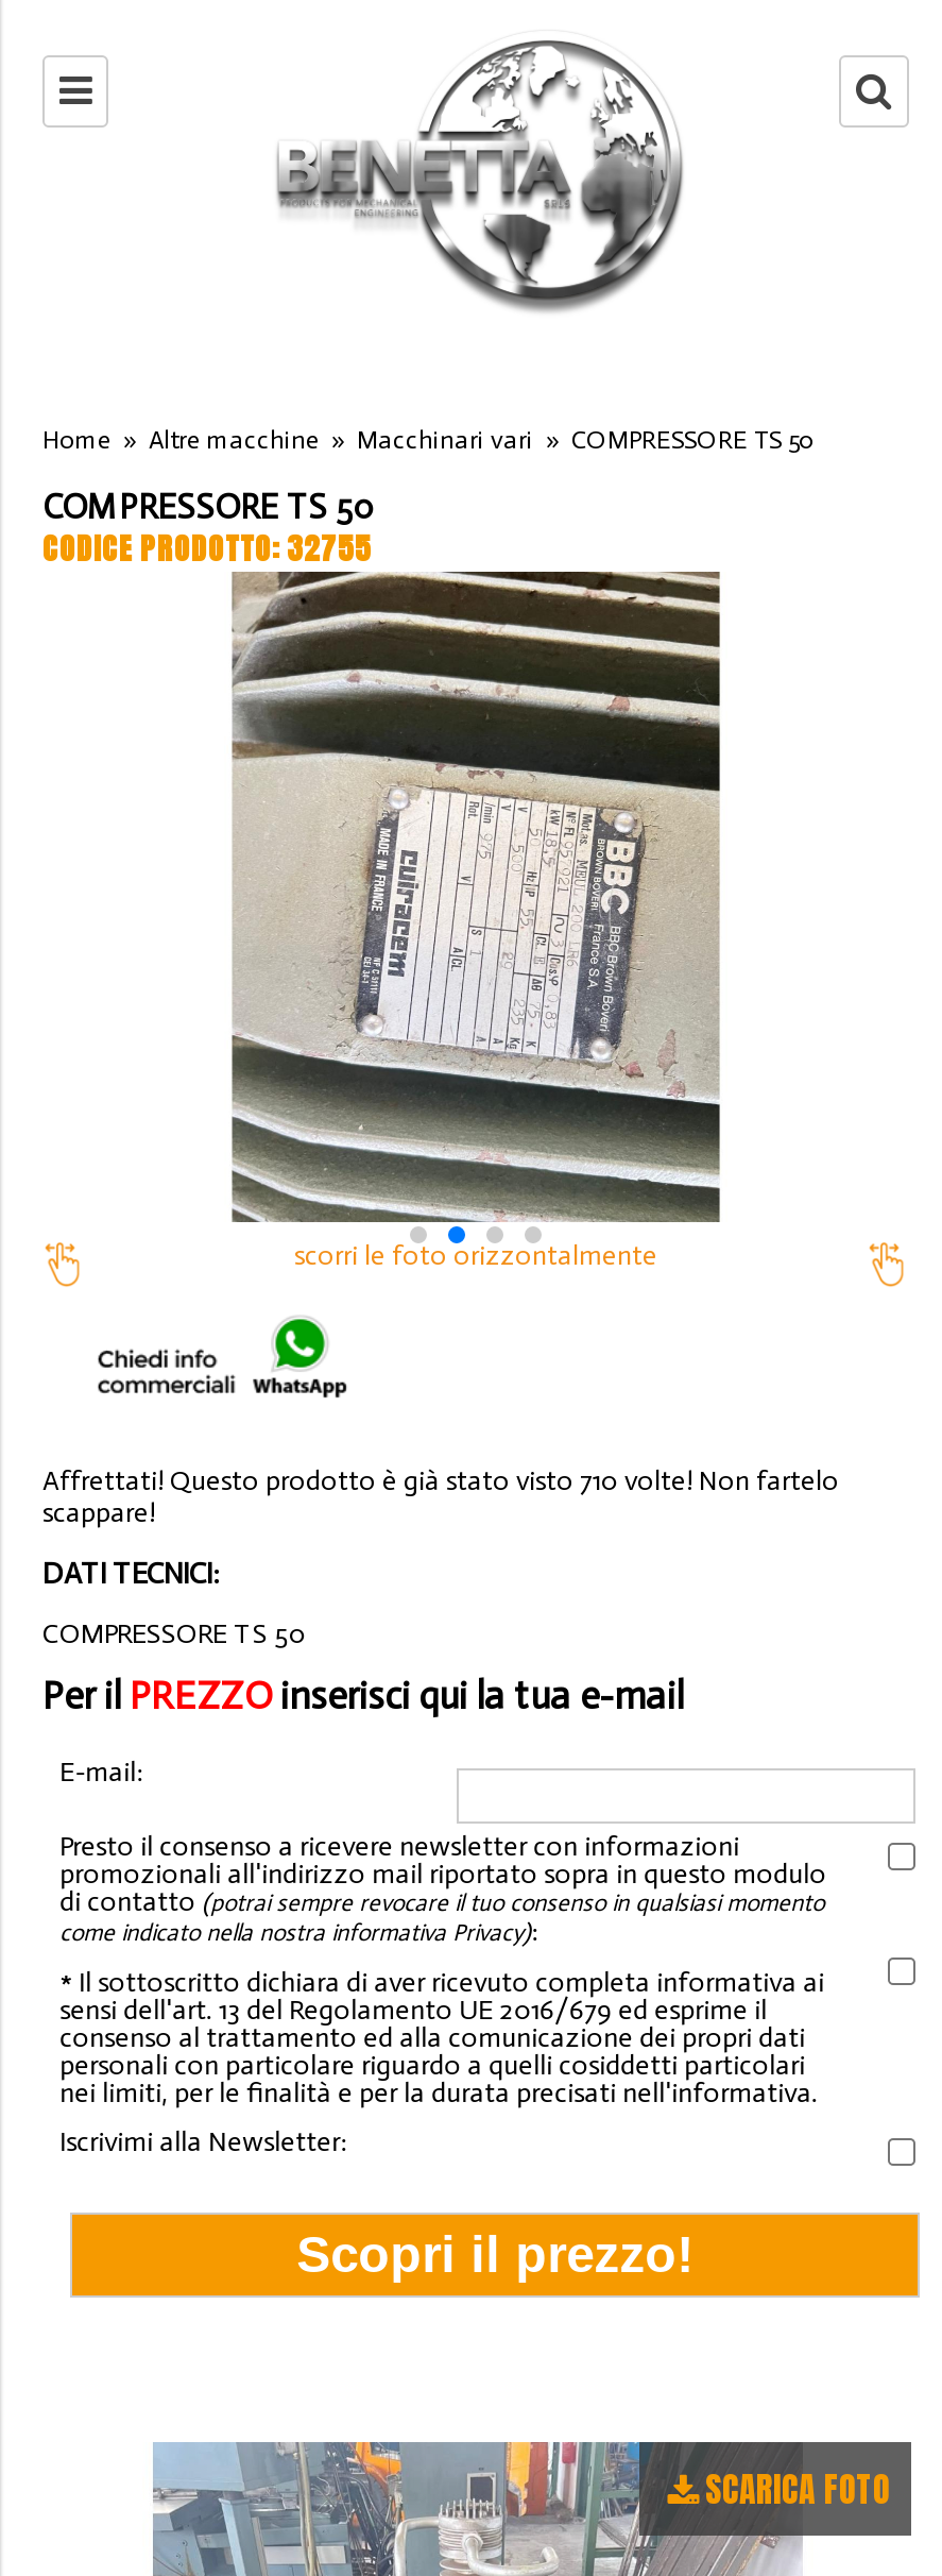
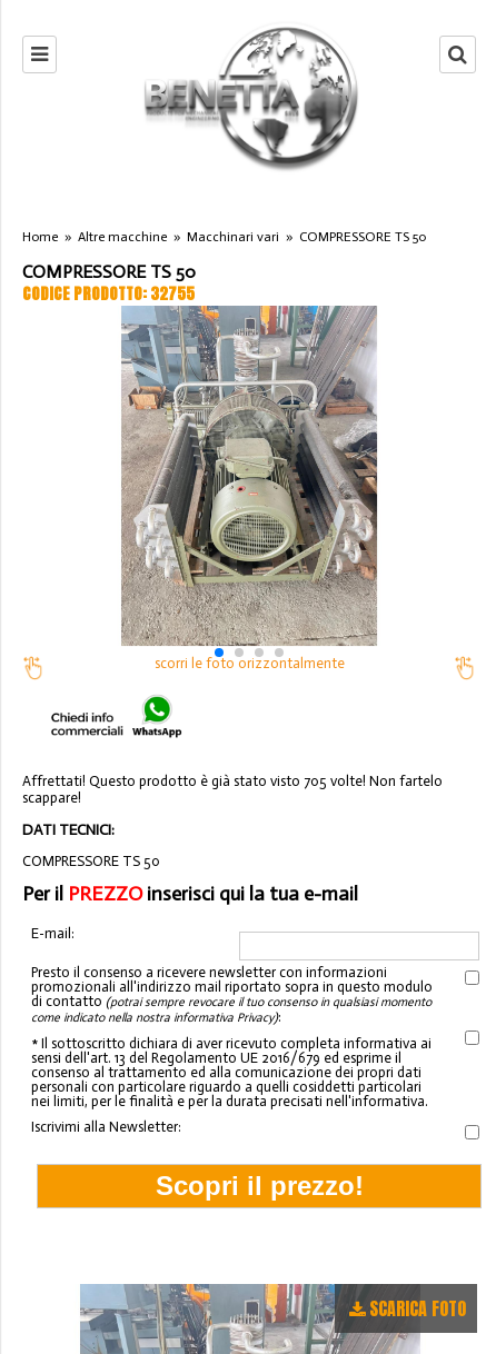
- [image]
+ [image]

- Affrettati! Questo prodotto è già stato visto 710 volte! Non fartelo
+ Affrettati! Questo prodotto è già stato visto 705 volte! Non fartelo
